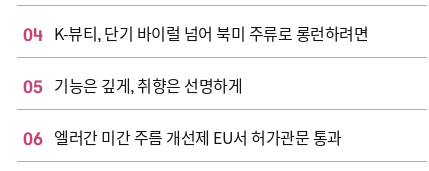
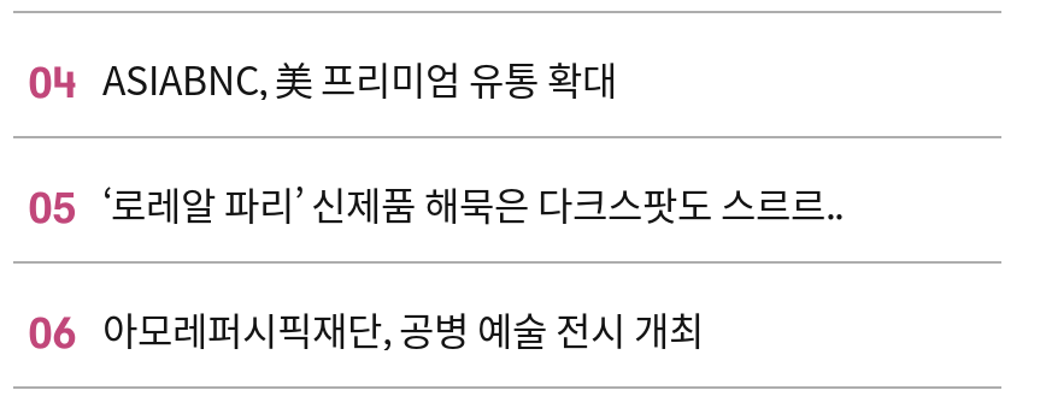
- K-뷰티, 단기 바이럴 넘어 북미 주류로 롱런하려면
+ ASIABNC, 美 프리미엄 유통 확대

- 기능은 깊게, 취향은 선명하게
+ ‘로레알 파리’ 신제품 해묵은 다크스팟도 스르르..

- 엘러간 미간 주름 개선제 EU서 허가관문 통과
+ 아모레퍼시픽재단, 공병 예술 전시 개최
